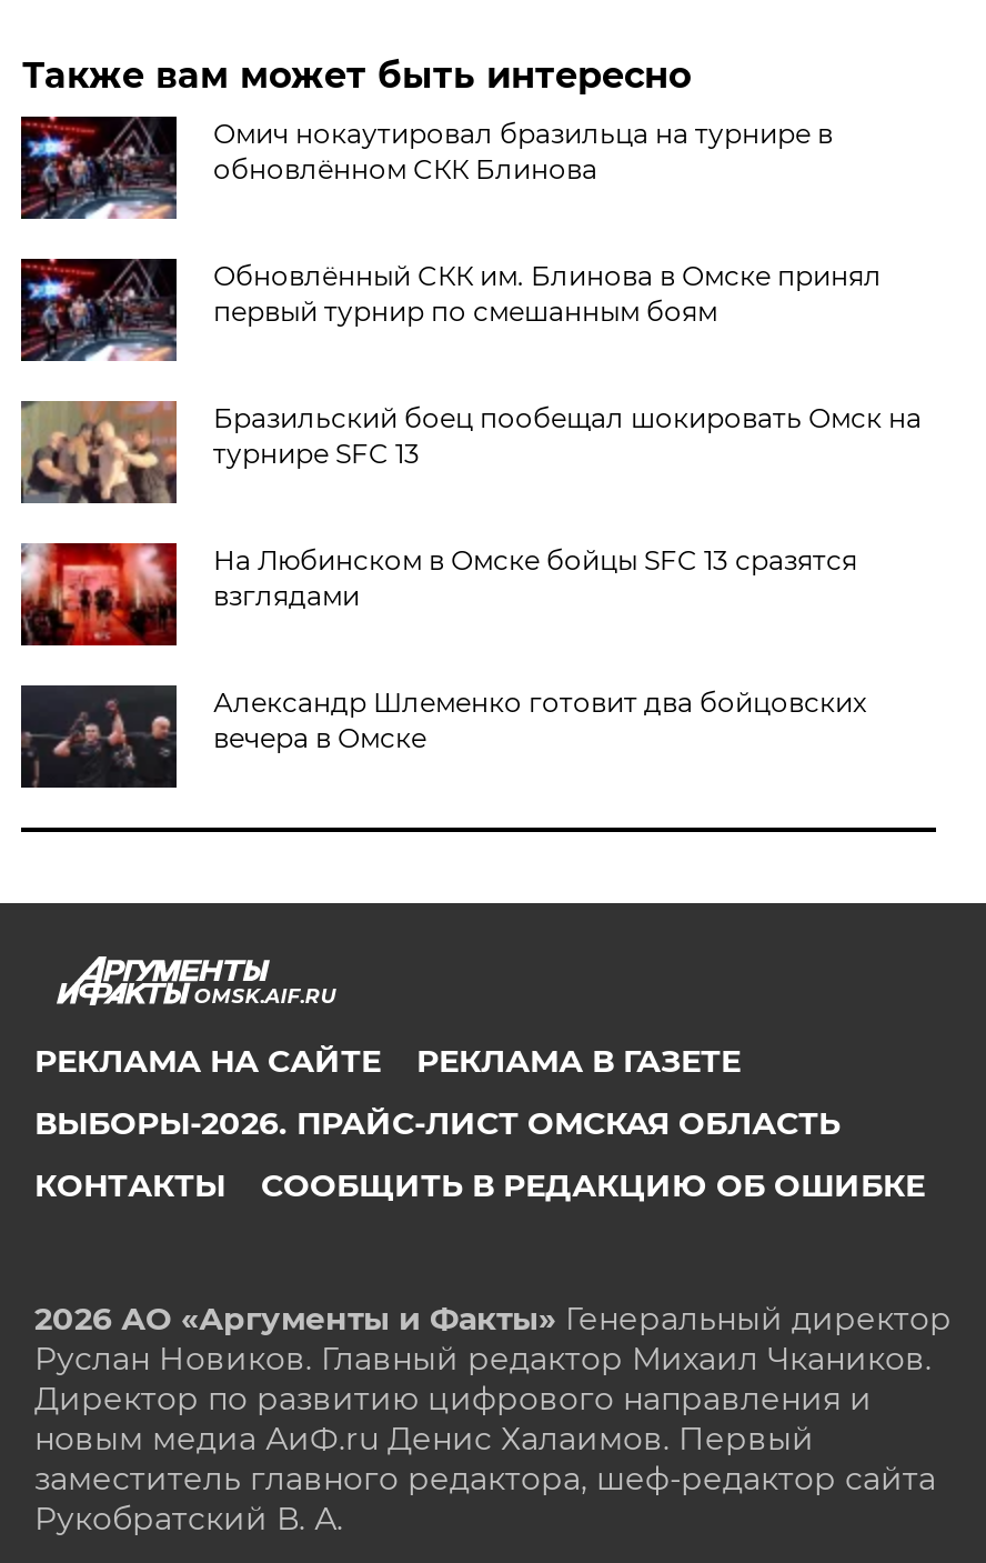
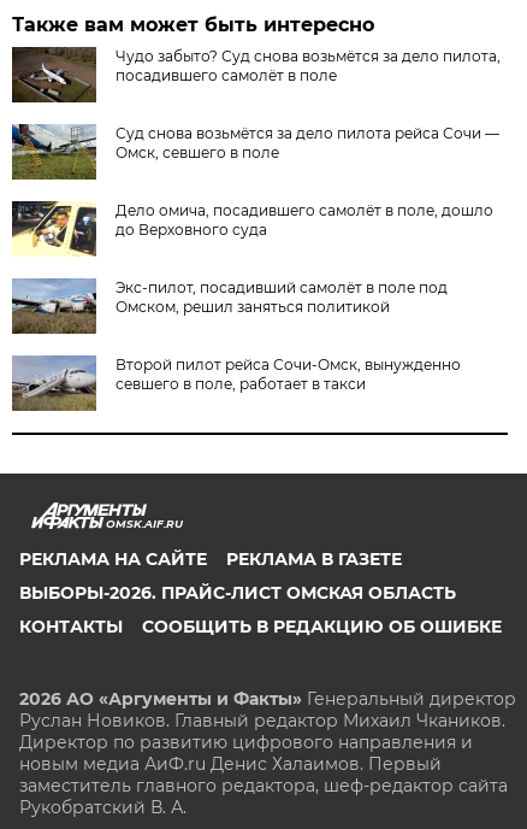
- [image]
- Омич нокаутировал бразильца на турнире в
- обновлённом СКК Блинова
+ [image]
+ Чудо забыто? Суд снова возьмётся за дело пилота,
+ посадившего самолёт в поле

- [image]
- Обновлённый СКК им. Блинова в Омске принял
- первый турнир по смешанным боям
+ [image]
+ Суд снова возьмётся за дело пилота рейса Сочи —
+ Омск, севшего в поле

- [image]
- Бразильский боец пообещал шокировать Омск на
- турнире SFC 13
+ [image]
+ Дело омича, посадившего самолёт в поле, дошло
+ до Верховного суда

- [image]
- На Любинском в Омске бойцы SFC 13 сразятся
- взглядами
+ [image]
+ Экс-пилот, посадивший самолёт в поле под
+ Омском, решил заняться политикой

- [image]
- Александр Шлеменко готовит два бойцовских
- вечера в Омске
+ [image]
+ Второй пилот рейса Сочи-Омск, вынужденно
+ севшего в поле, работает в такси
